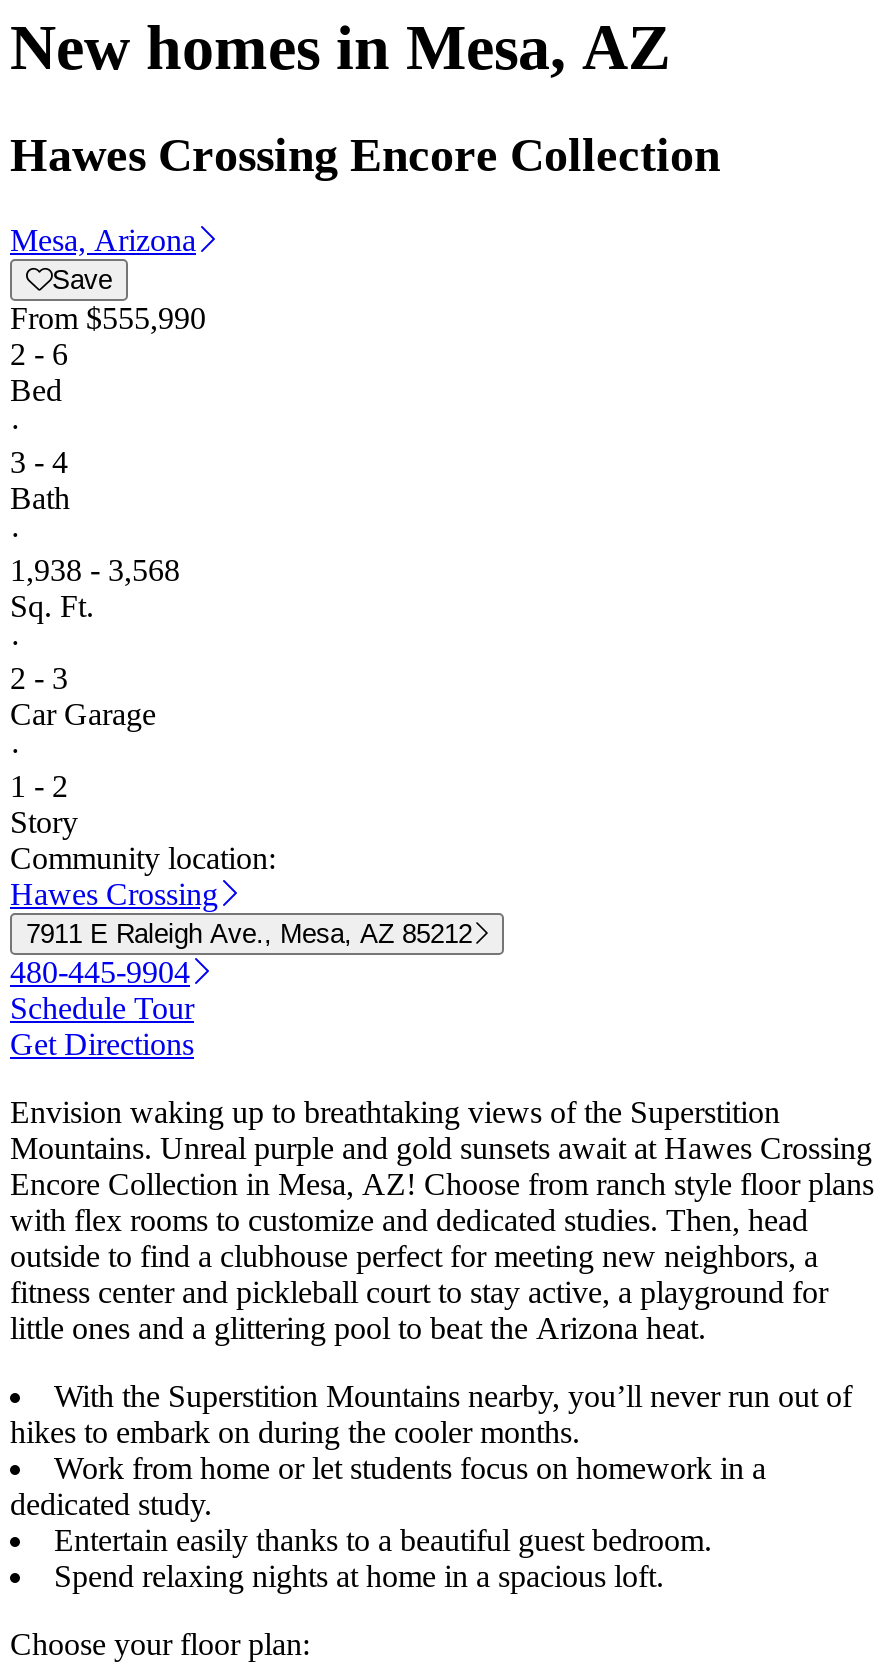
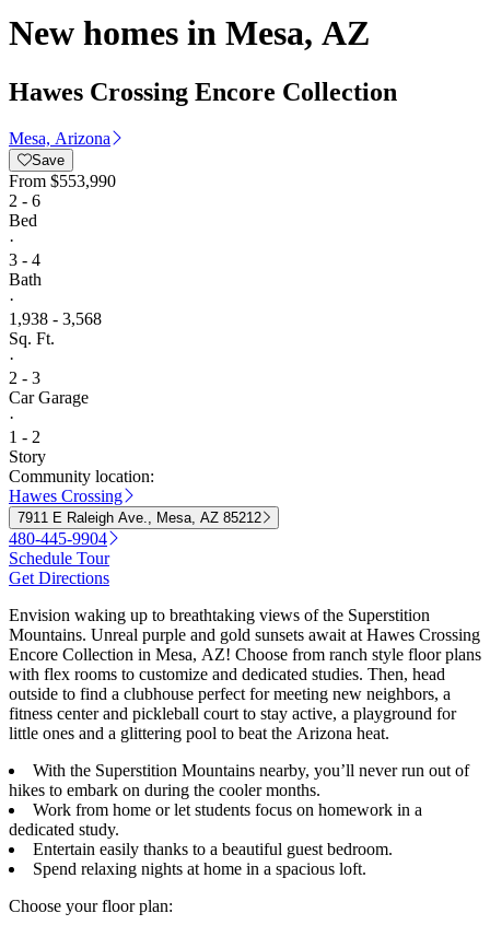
- From $555,990
+ From $553,990
